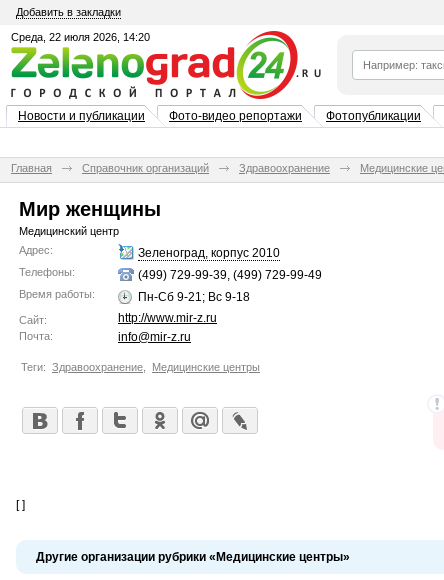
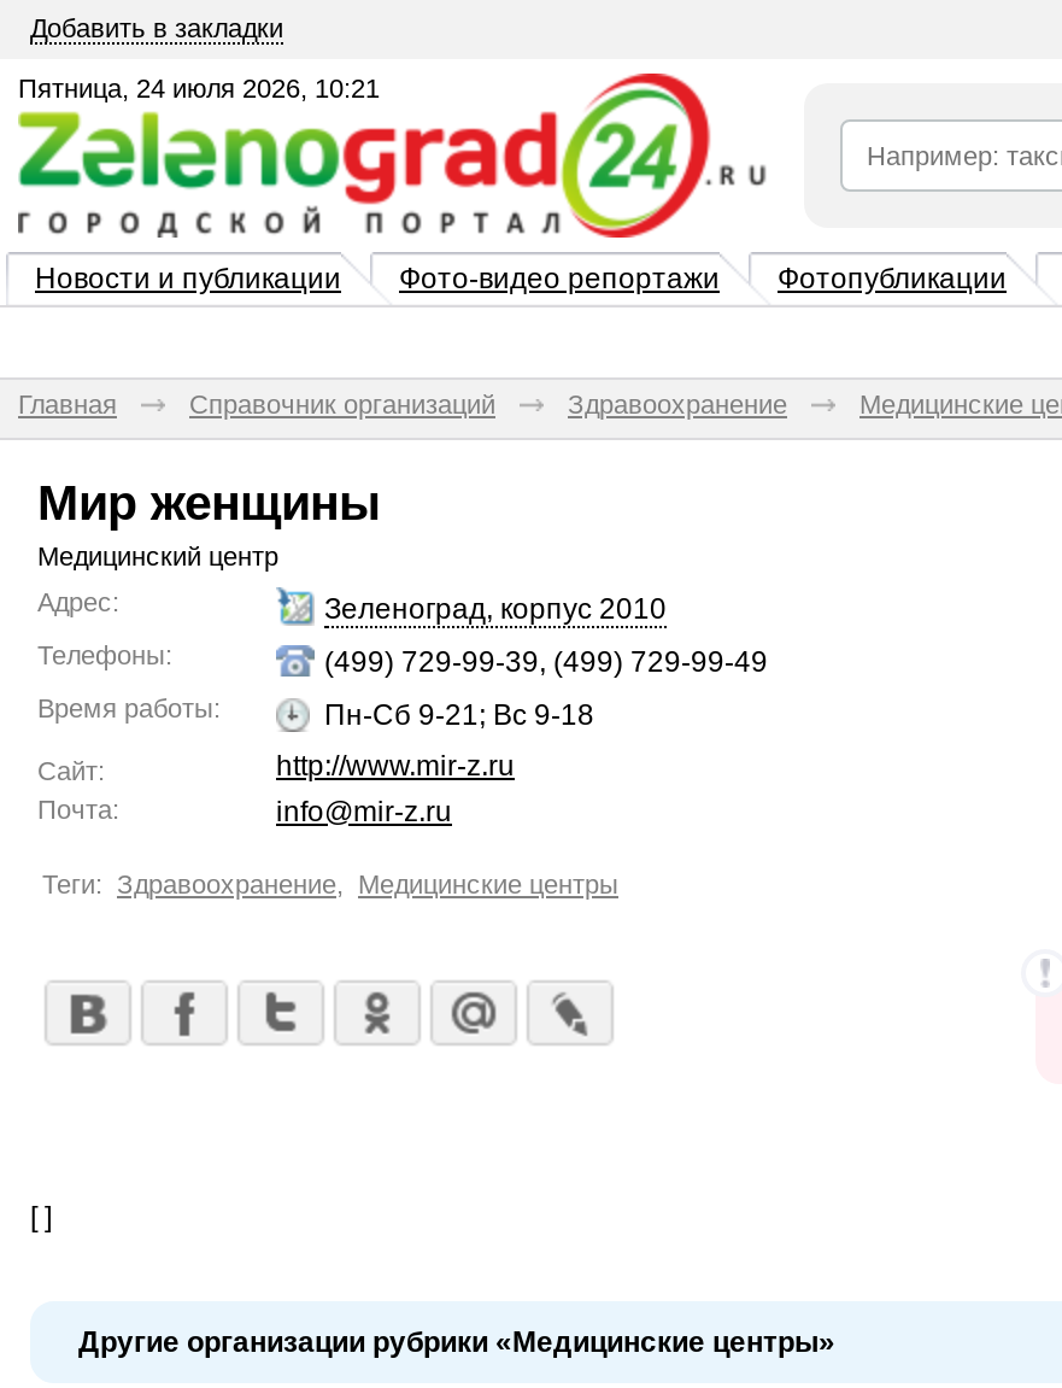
- Среда, 22 июля 2026, 14:20
+ Пятница, 24 июля 2026, 10:21
